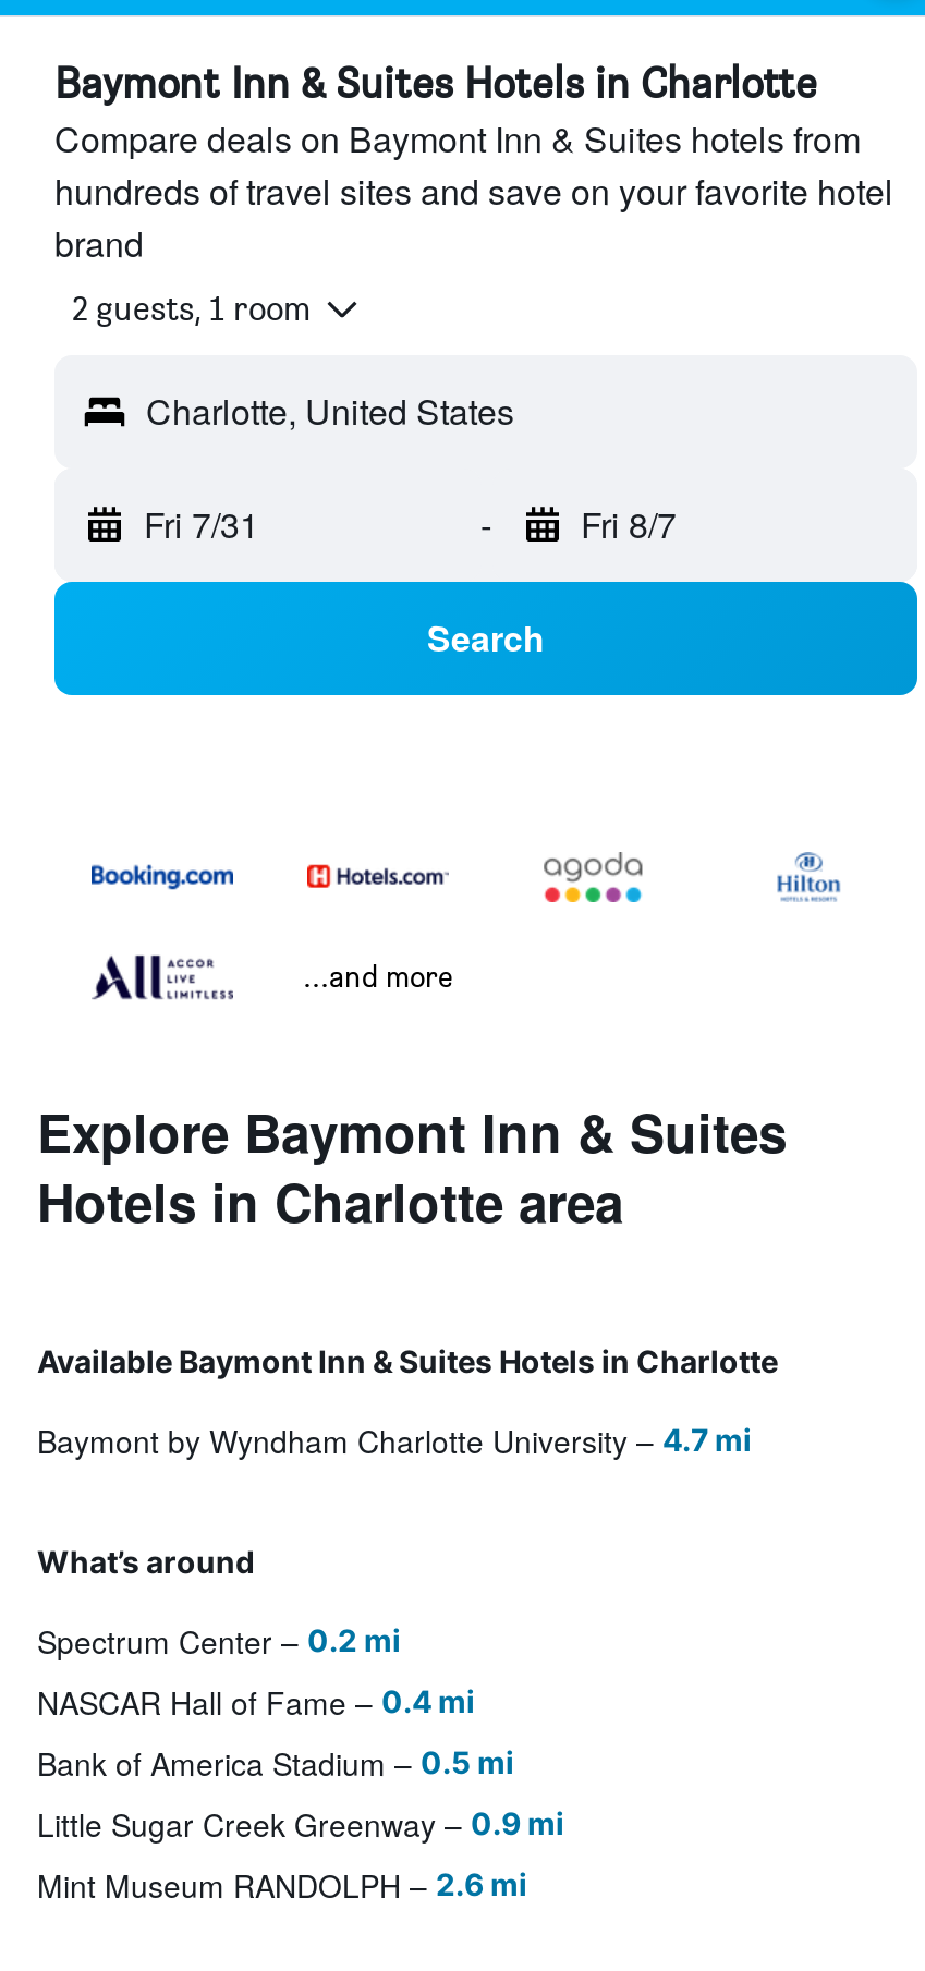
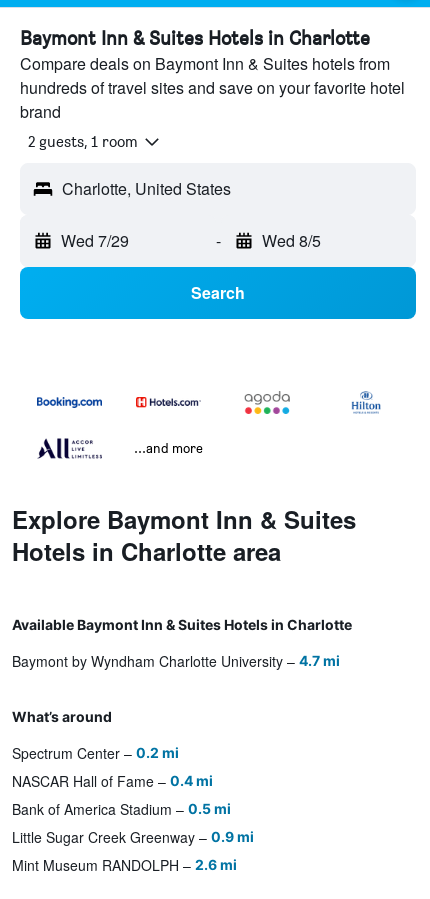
- Fri 7/31
+ Wed 7/29

- Fri 8/7
+ Wed 8/5
